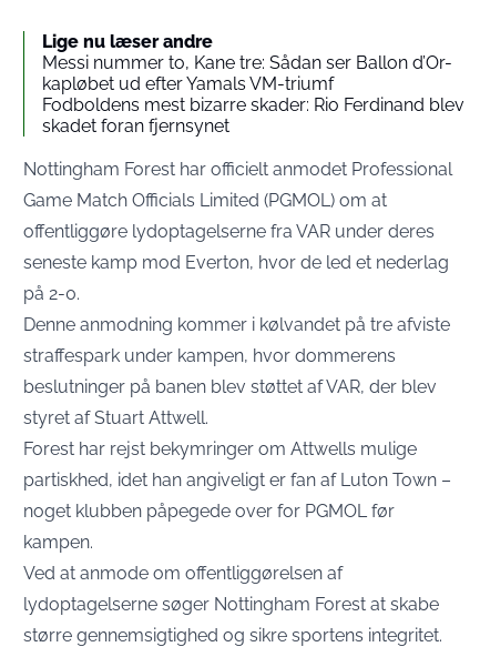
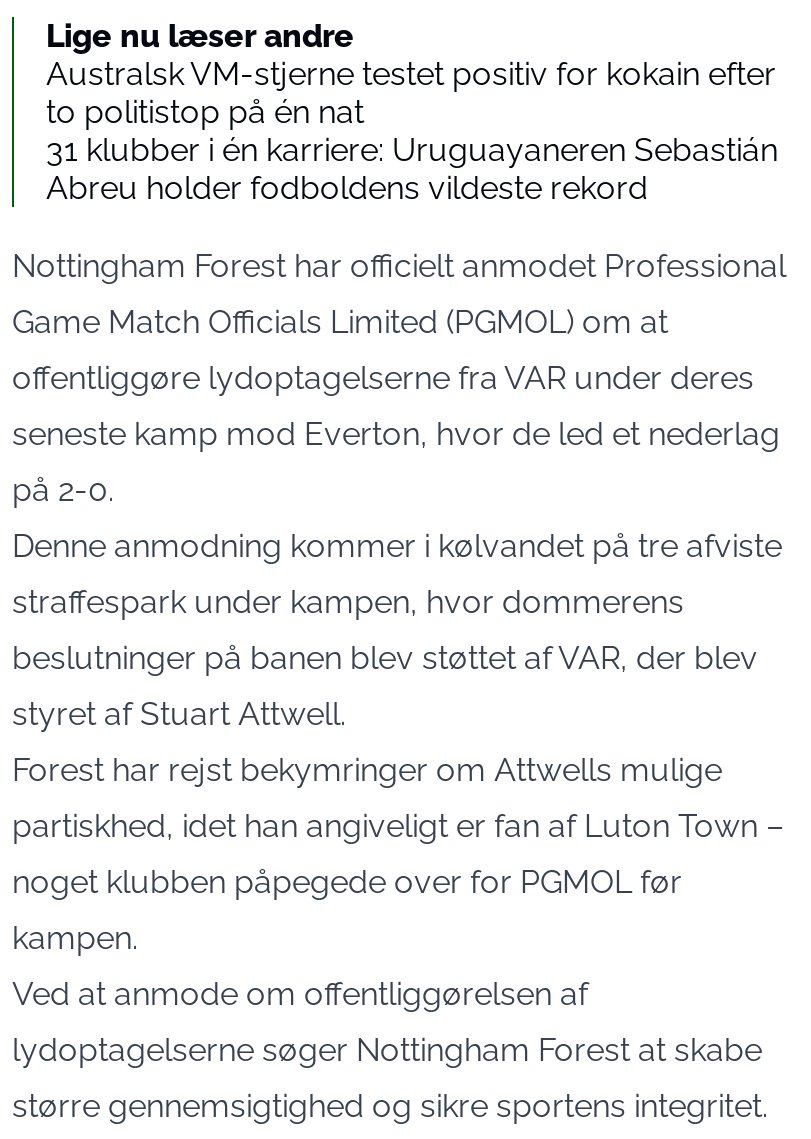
- Messi nummer to, Kane tre: Sådan ser Ballon d’Or-
- kapløbet ud efter Yamals VM-triumf
- Fodboldens mest bizarre skader: Rio Ferdinand blev
- skadet foran fjernsynet
+ Australsk VM-stjerne testet positiv for kokain efter
+ to politistop på én nat
+ 31 klubber i én karriere: Uruguayaneren Sebastián
+ Abreu holder fodboldens vildeste rekord
